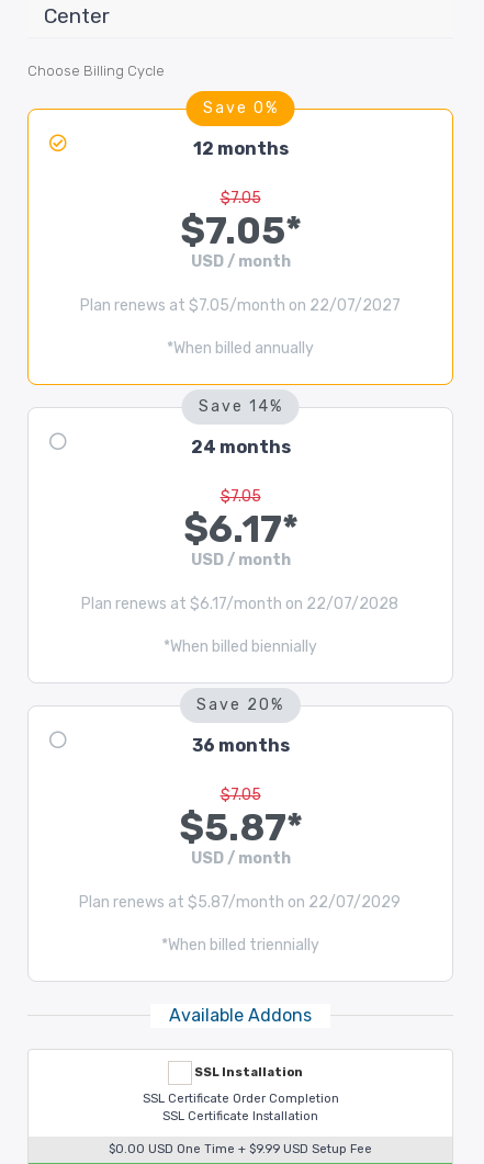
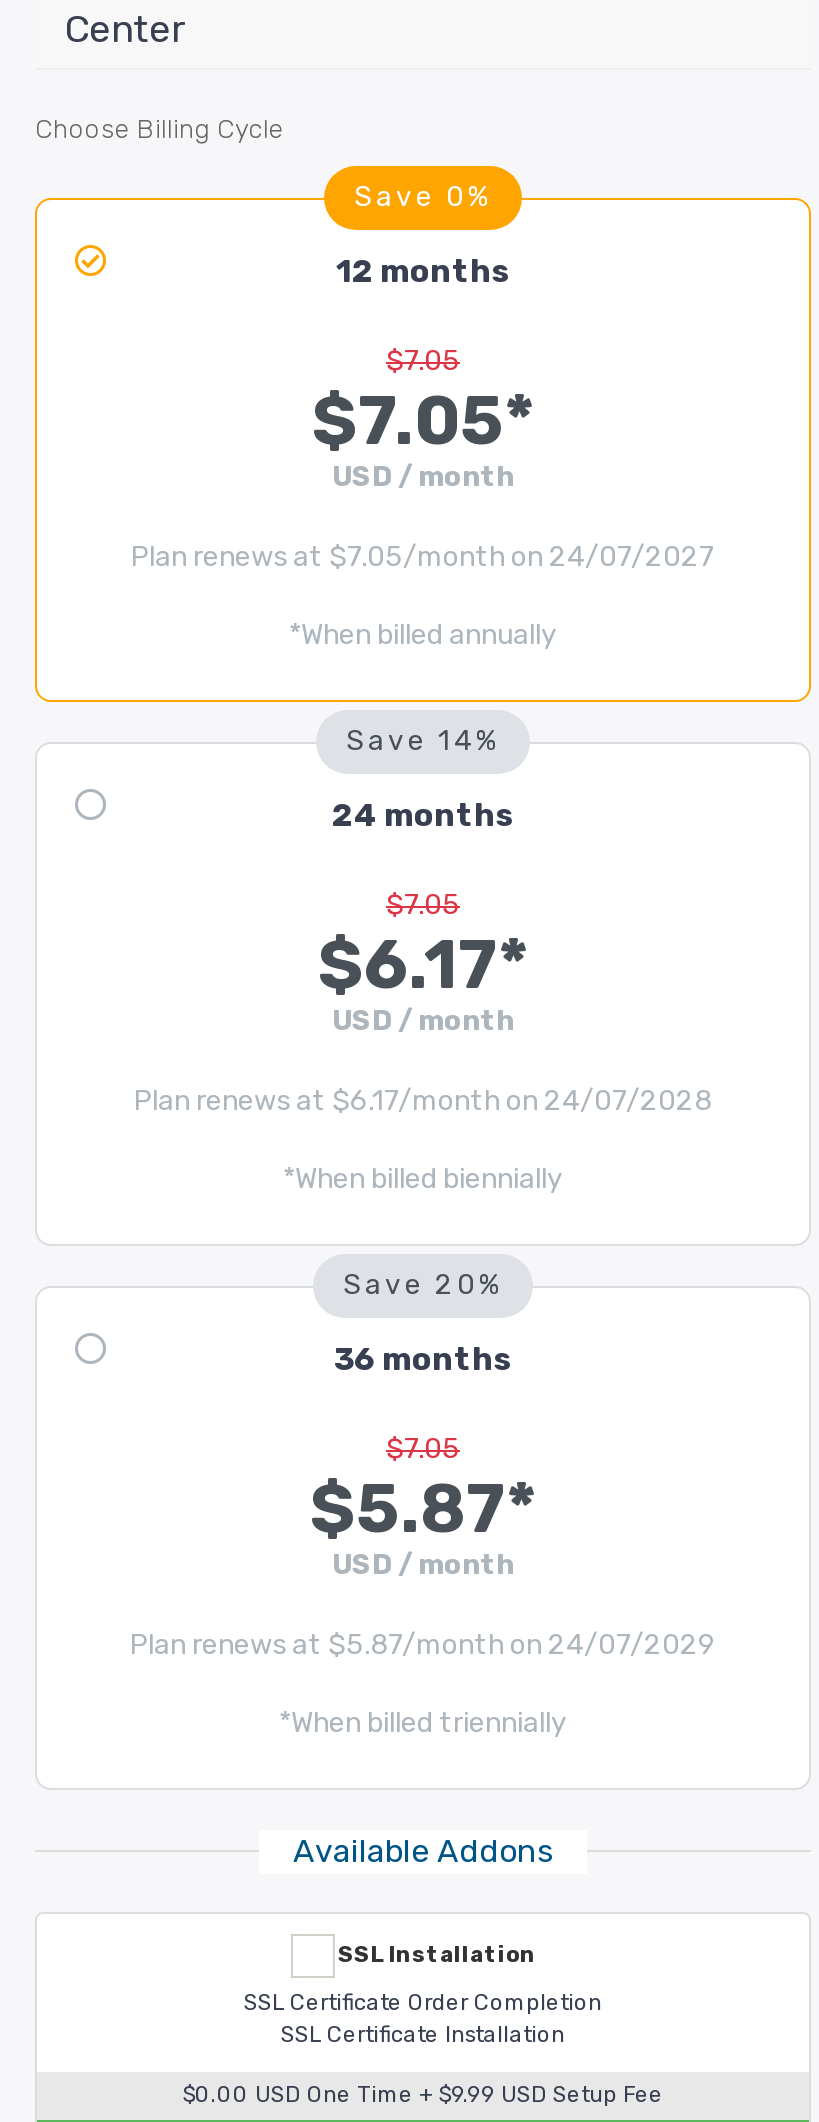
- Plan renews at $7.05/month on 22/07/2027
+ Plan renews at $7.05/month on 24/07/2027

- Plan renews at $6.17/month on 22/07/2028
+ Plan renews at $6.17/month on 24/07/2028

- Plan renews at $5.87/month on 22/07/2029
+ Plan renews at $5.87/month on 24/07/2029
